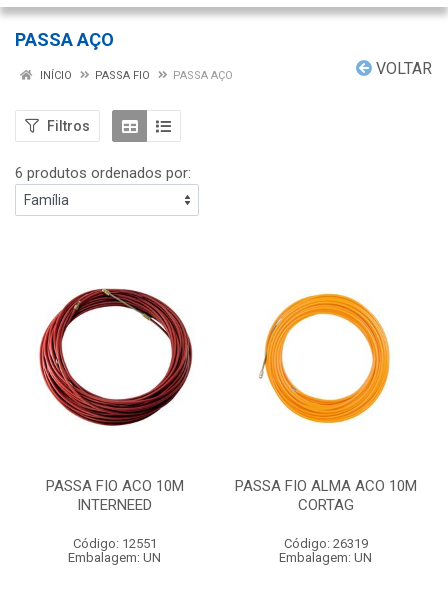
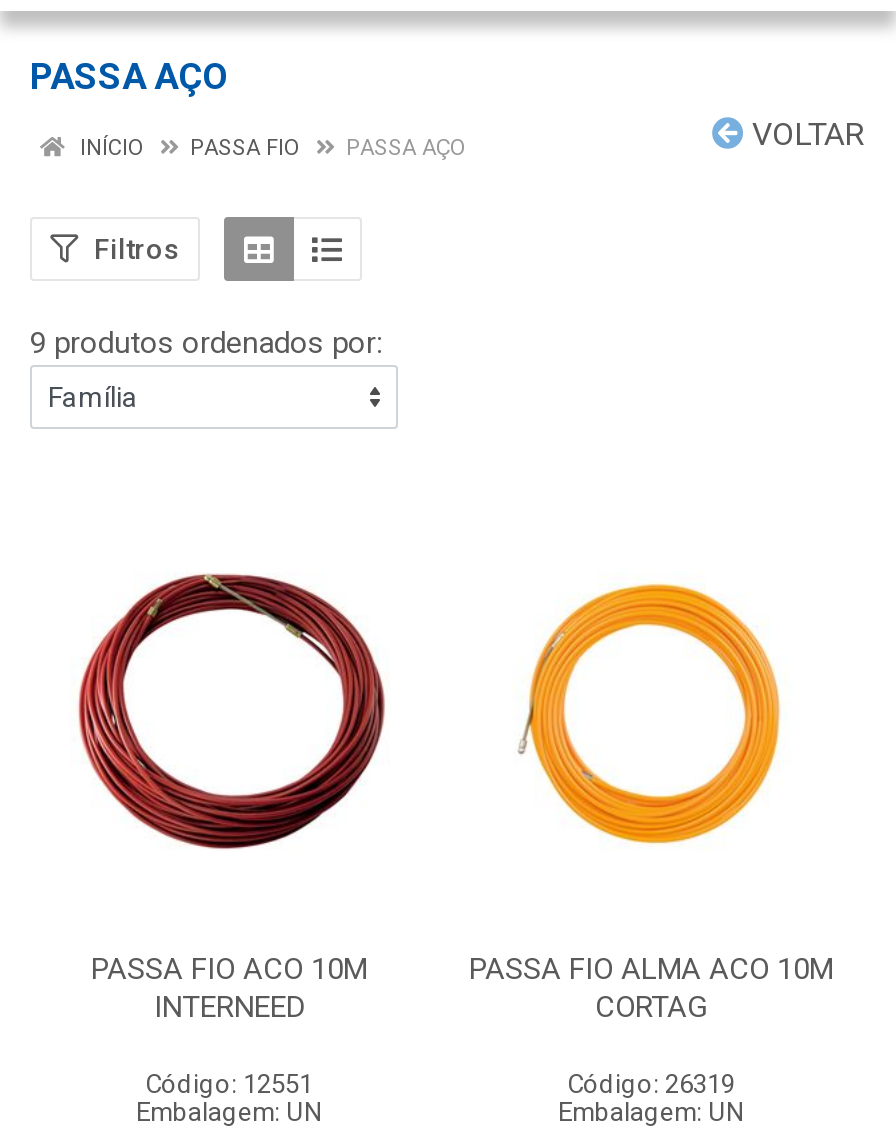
- 6 produtos ordenados por:
+ 9 produtos ordenados por:
